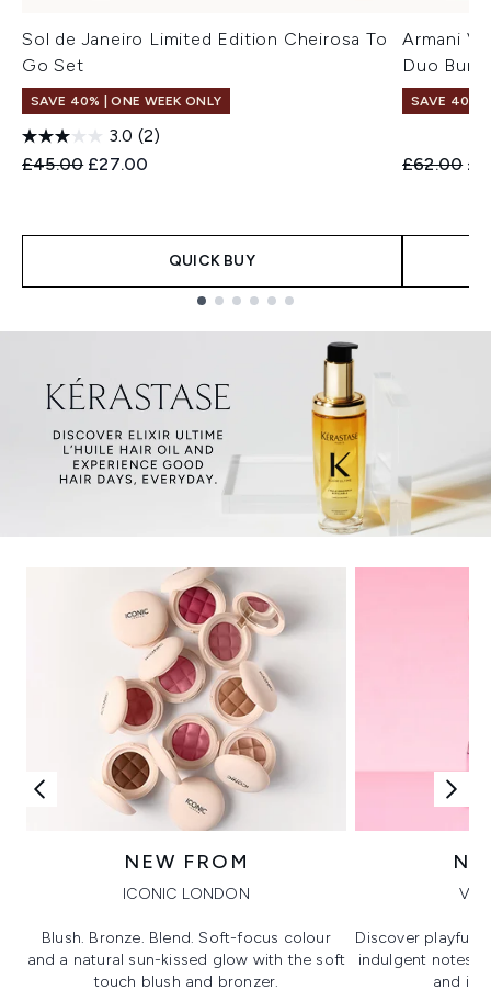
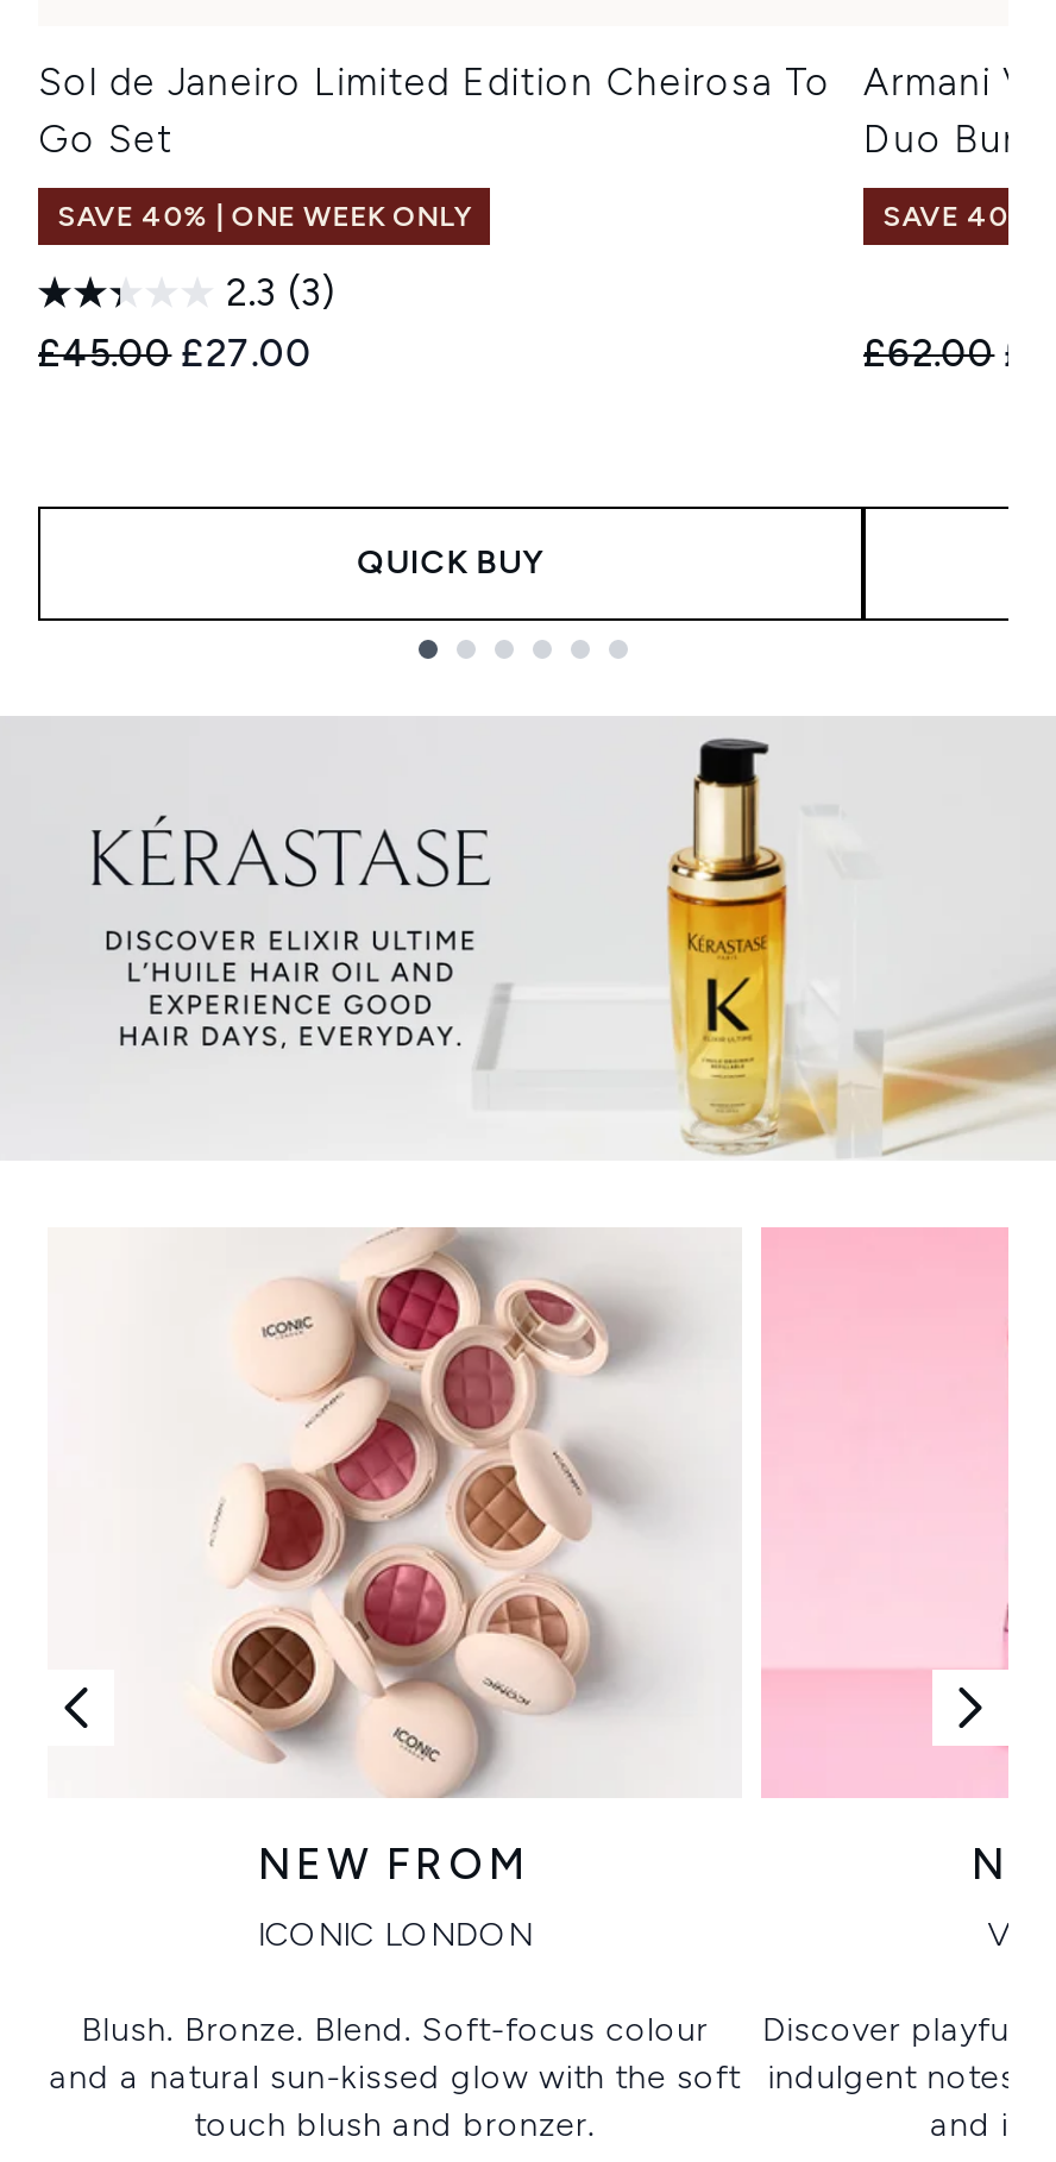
- 3.0 (2)
+ 2.3 (3)
